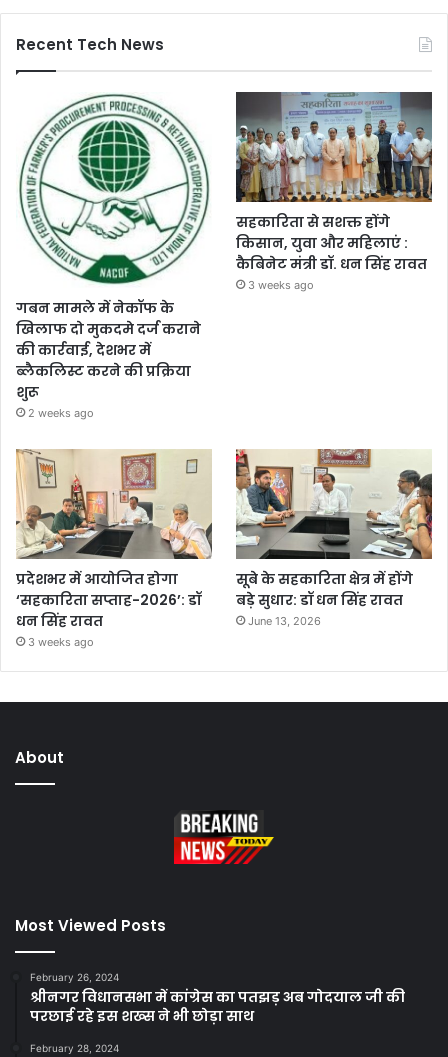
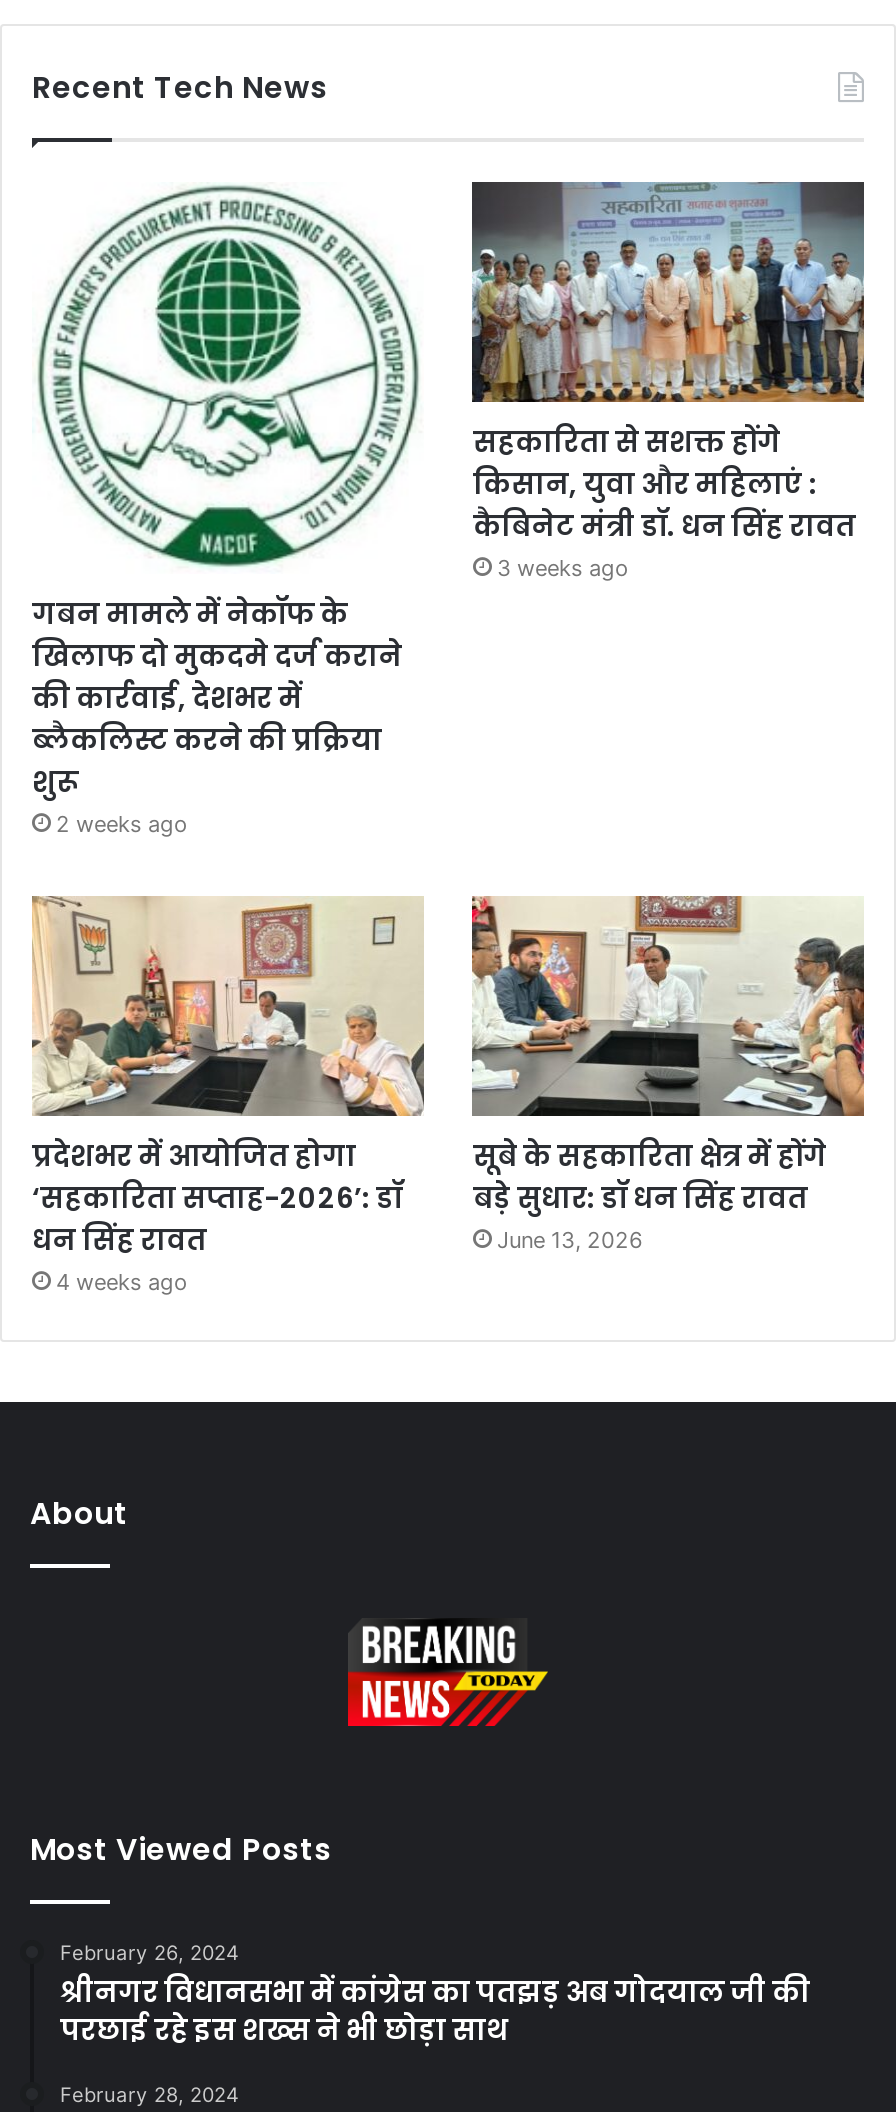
- 3 weeks ago
+ 4 weeks ago
